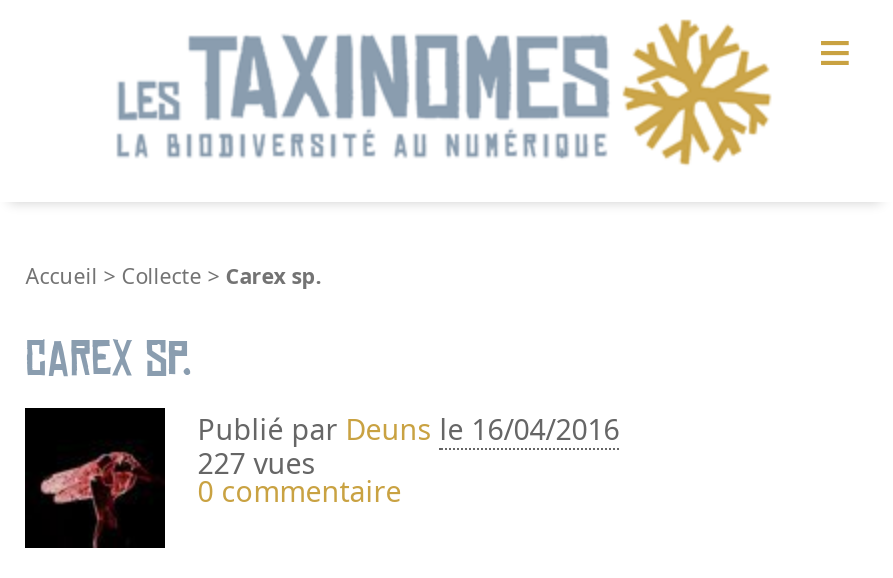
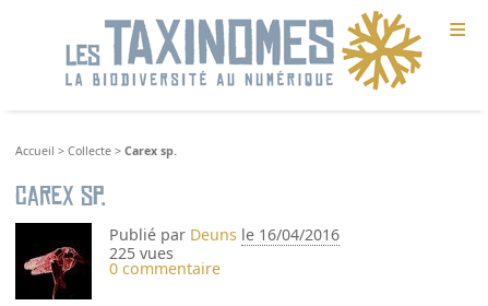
- 227 vues
+ 225 vues
